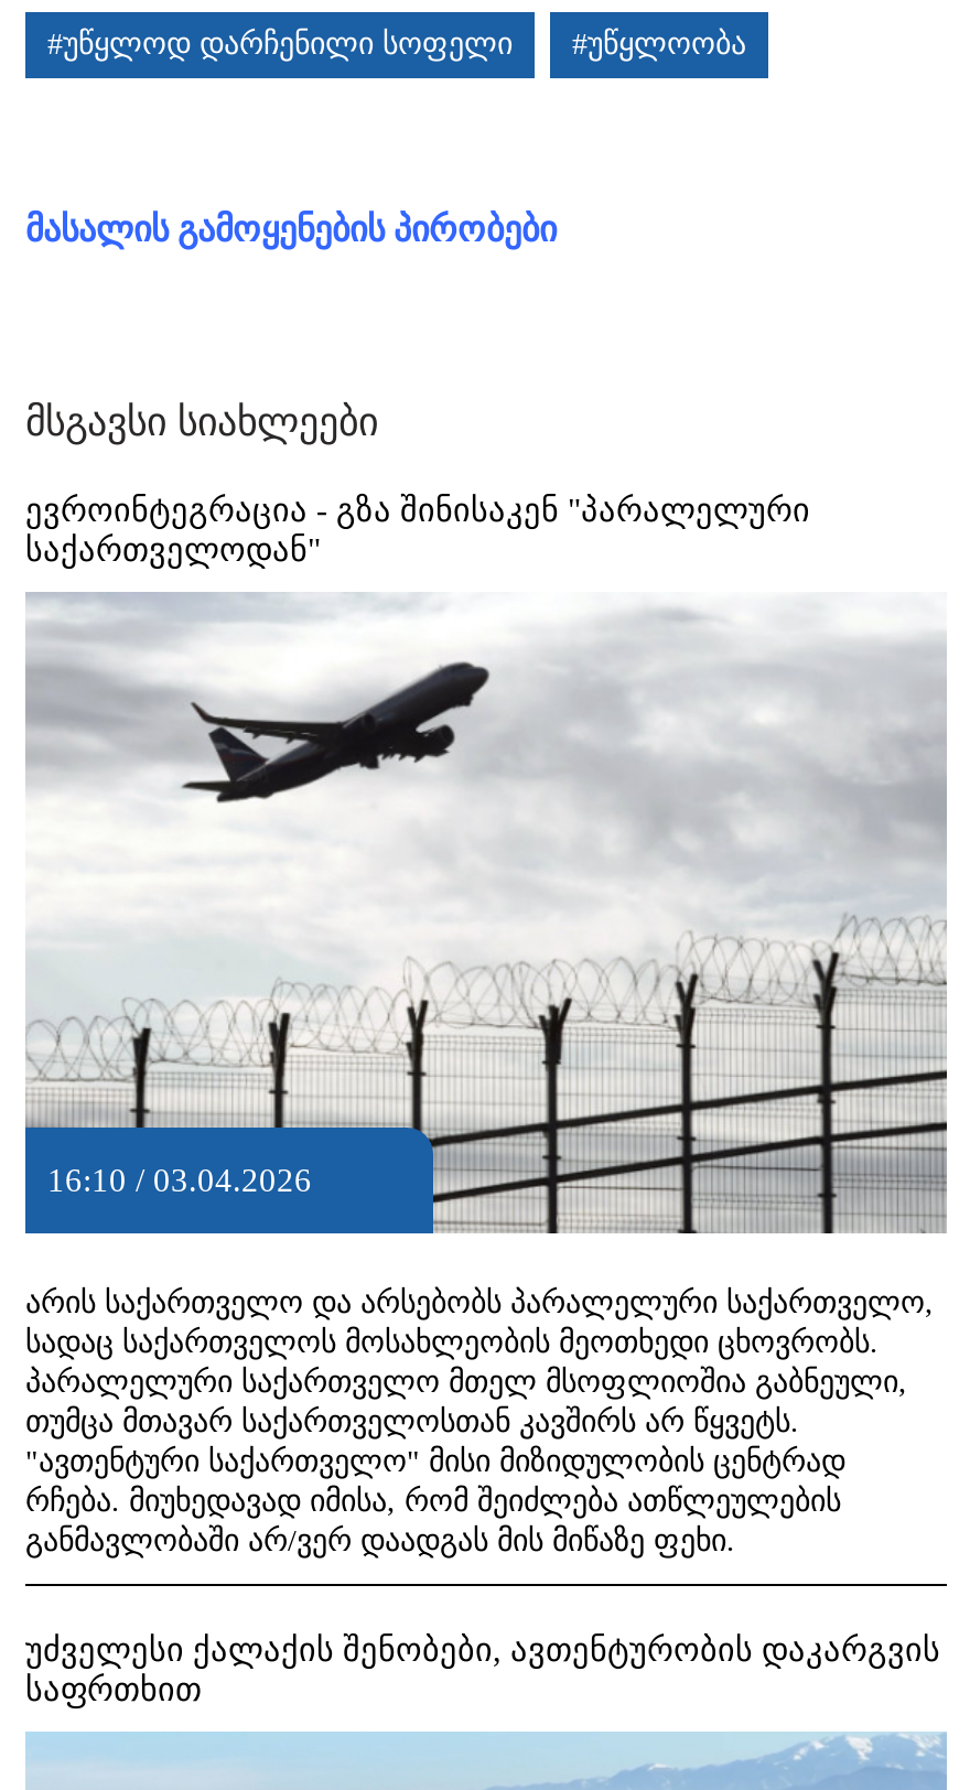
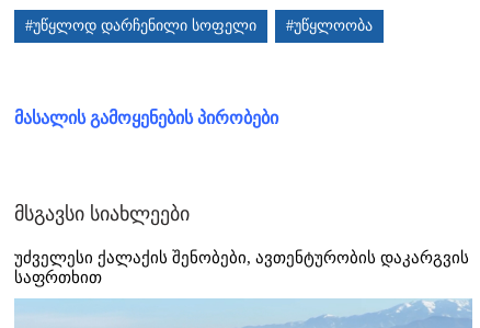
- ევროინტეგრაცია - გზა შინისაკენ "პარალელური
- საქართველოდან"

- [image]
- 16:10 / 03.04.2026
- არის საქართველო და არსებობს პარალელური საქართველო,
- სადაც საქართველოს მოსახლეობის მეოთხედი ცხოვრობს.
- პარალელური საქართველო მთელ მსოფლიოშია გაბნეული,
- თუმცა მთავარ საქართველოსთან კავშირს არ წყვეტს.
- "ავთენტური საქართველო" მისი მიზიდულობის ცენტრად
- რჩება. მიუხედავად იმისა, რომ შეიძლება ათწლეულების
- განმავლობაში არ/ვერ დაადგას მის მიწაზე ფეხი.
